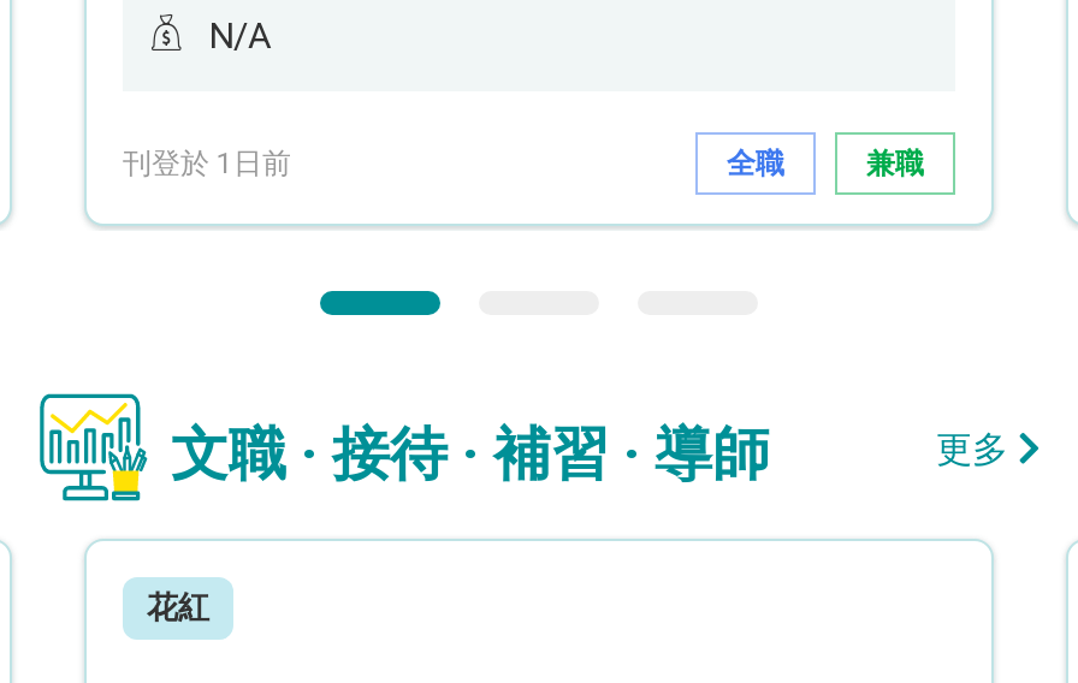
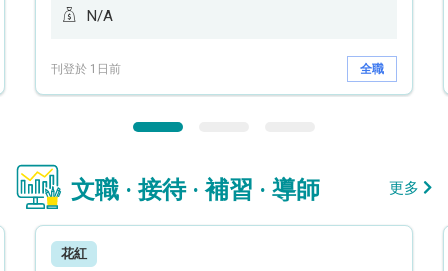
- 兼職
